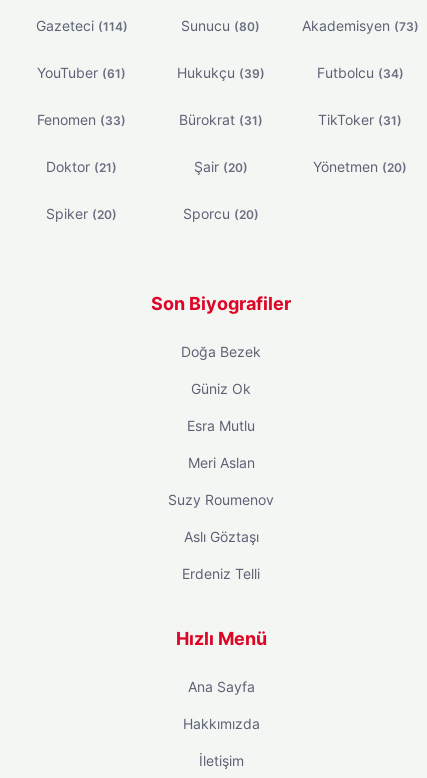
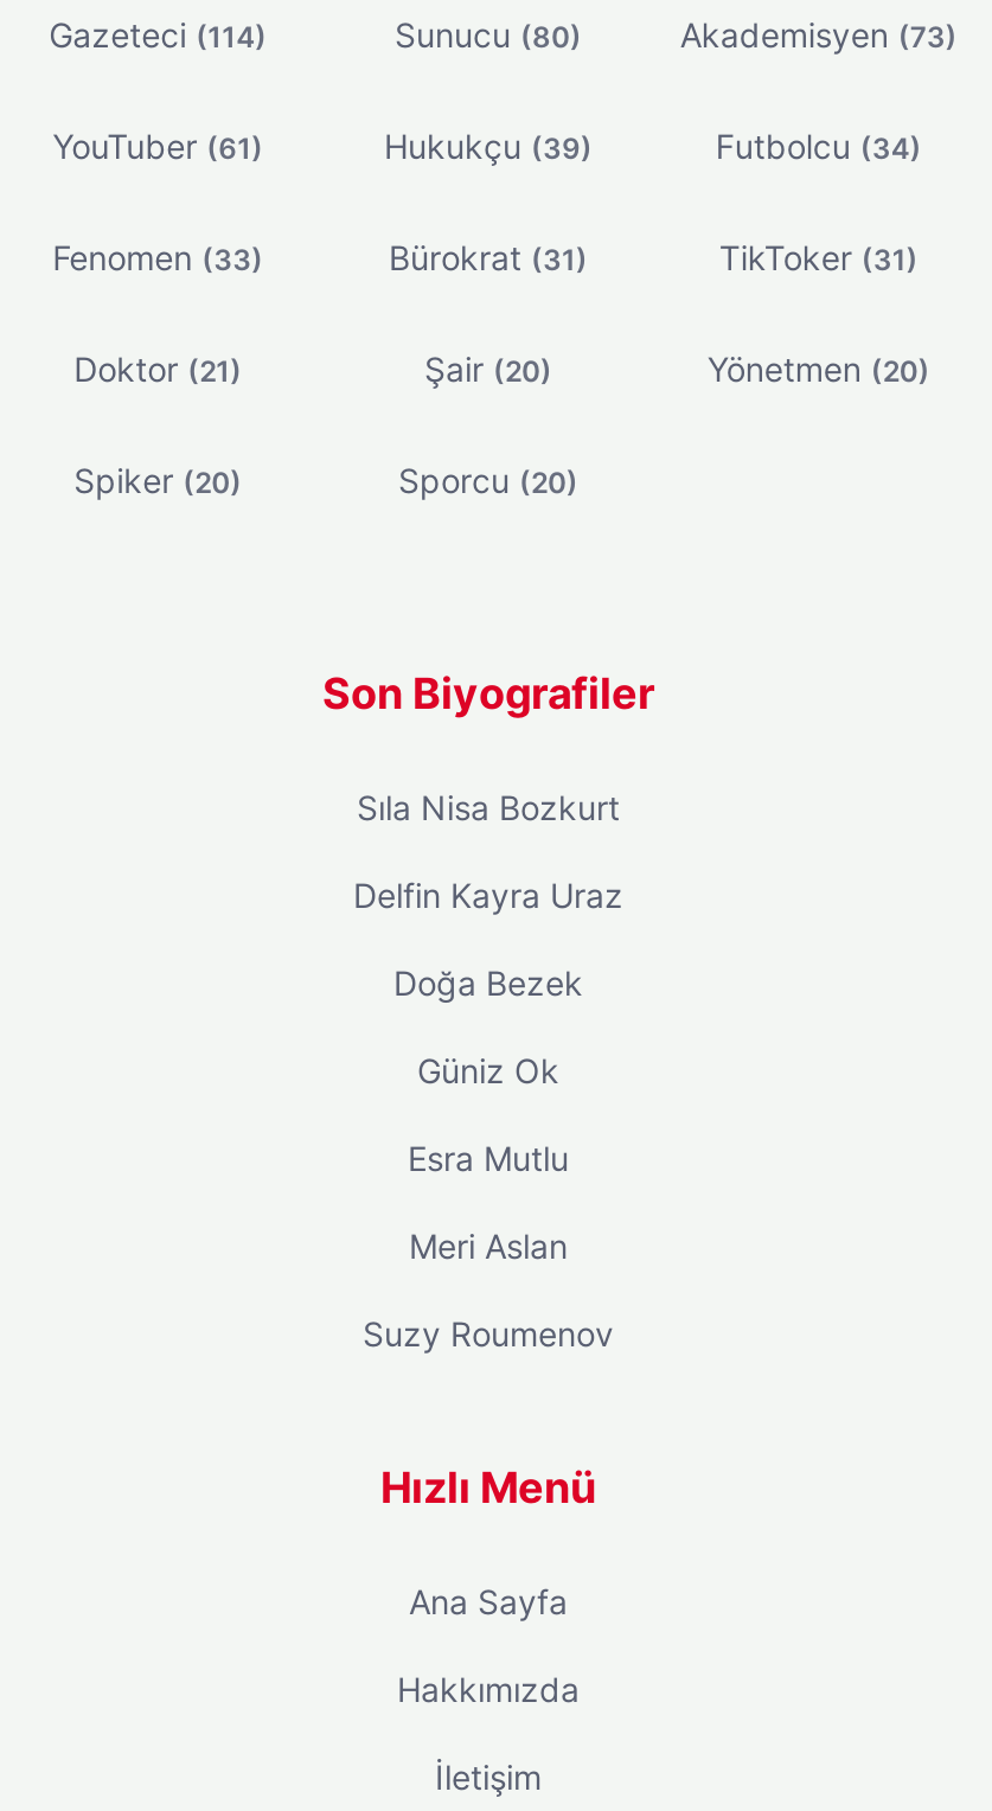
+ Sıla Nisa Bozkurt
+ Delfin Kayra Uraz

moved down: Doğa Bezek | Güniz Ok | Esra Mutlu | Meri Aslan | Suzy Roumenov

- Aslı Göztaşı
- Erdeniz Telli
